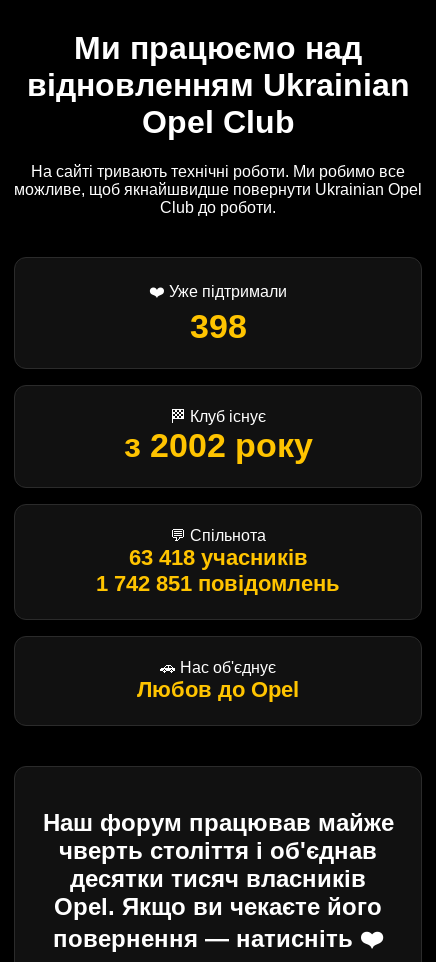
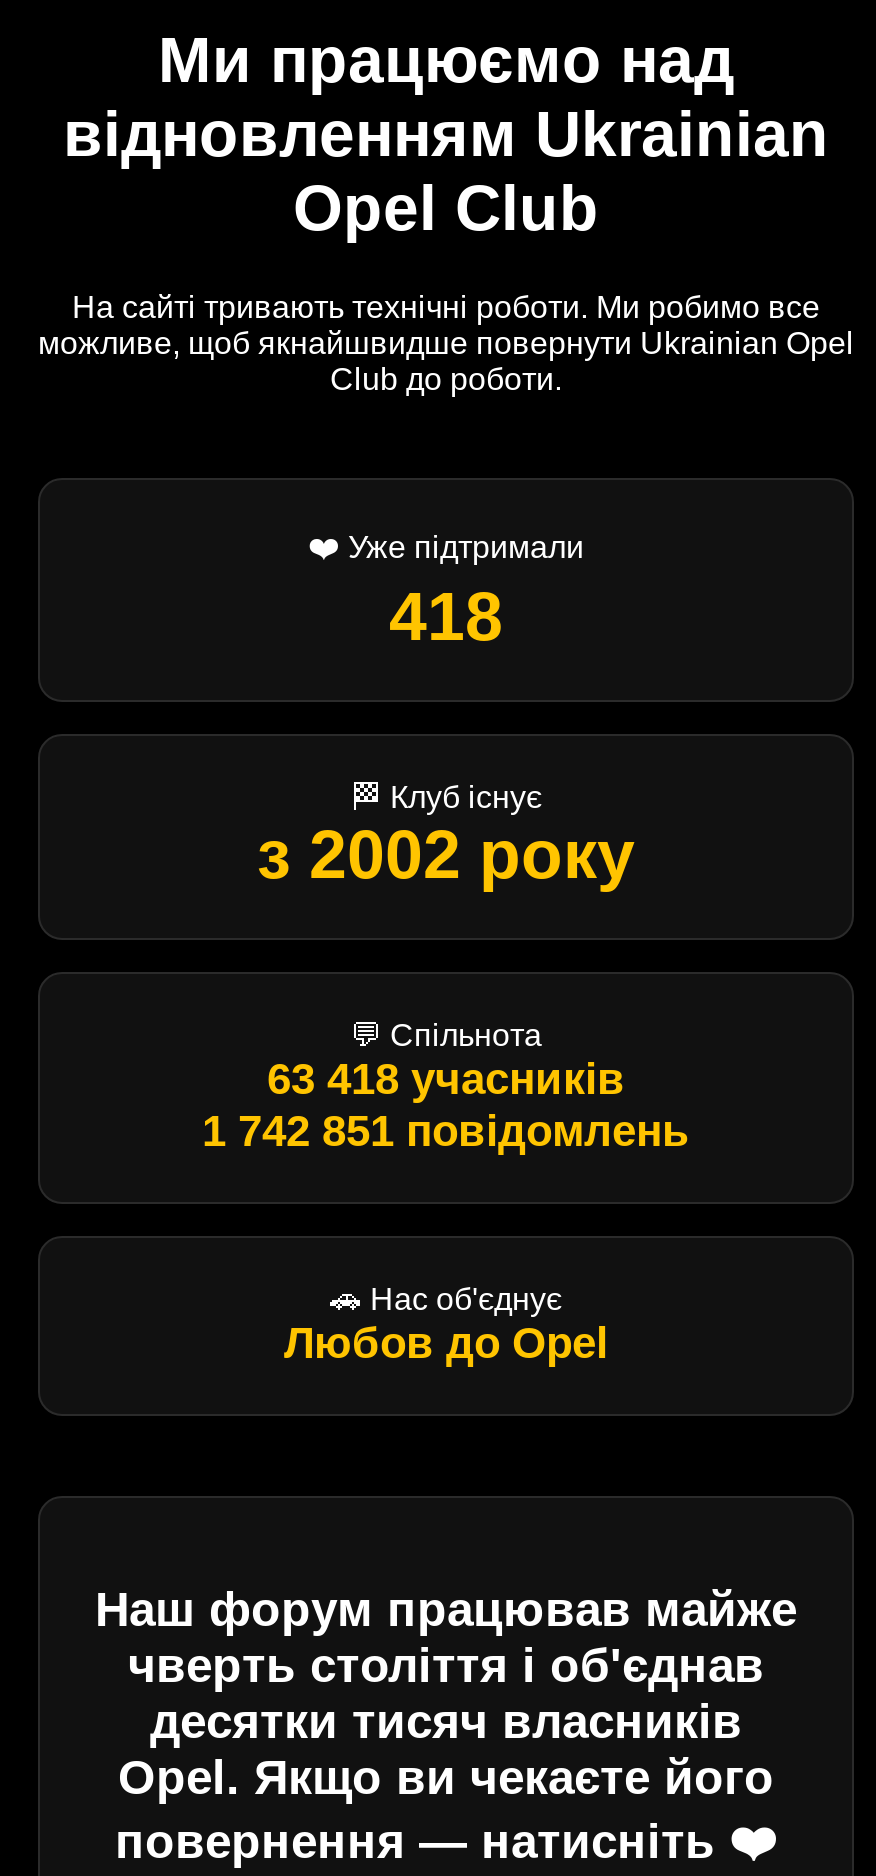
- 398
+ 418
